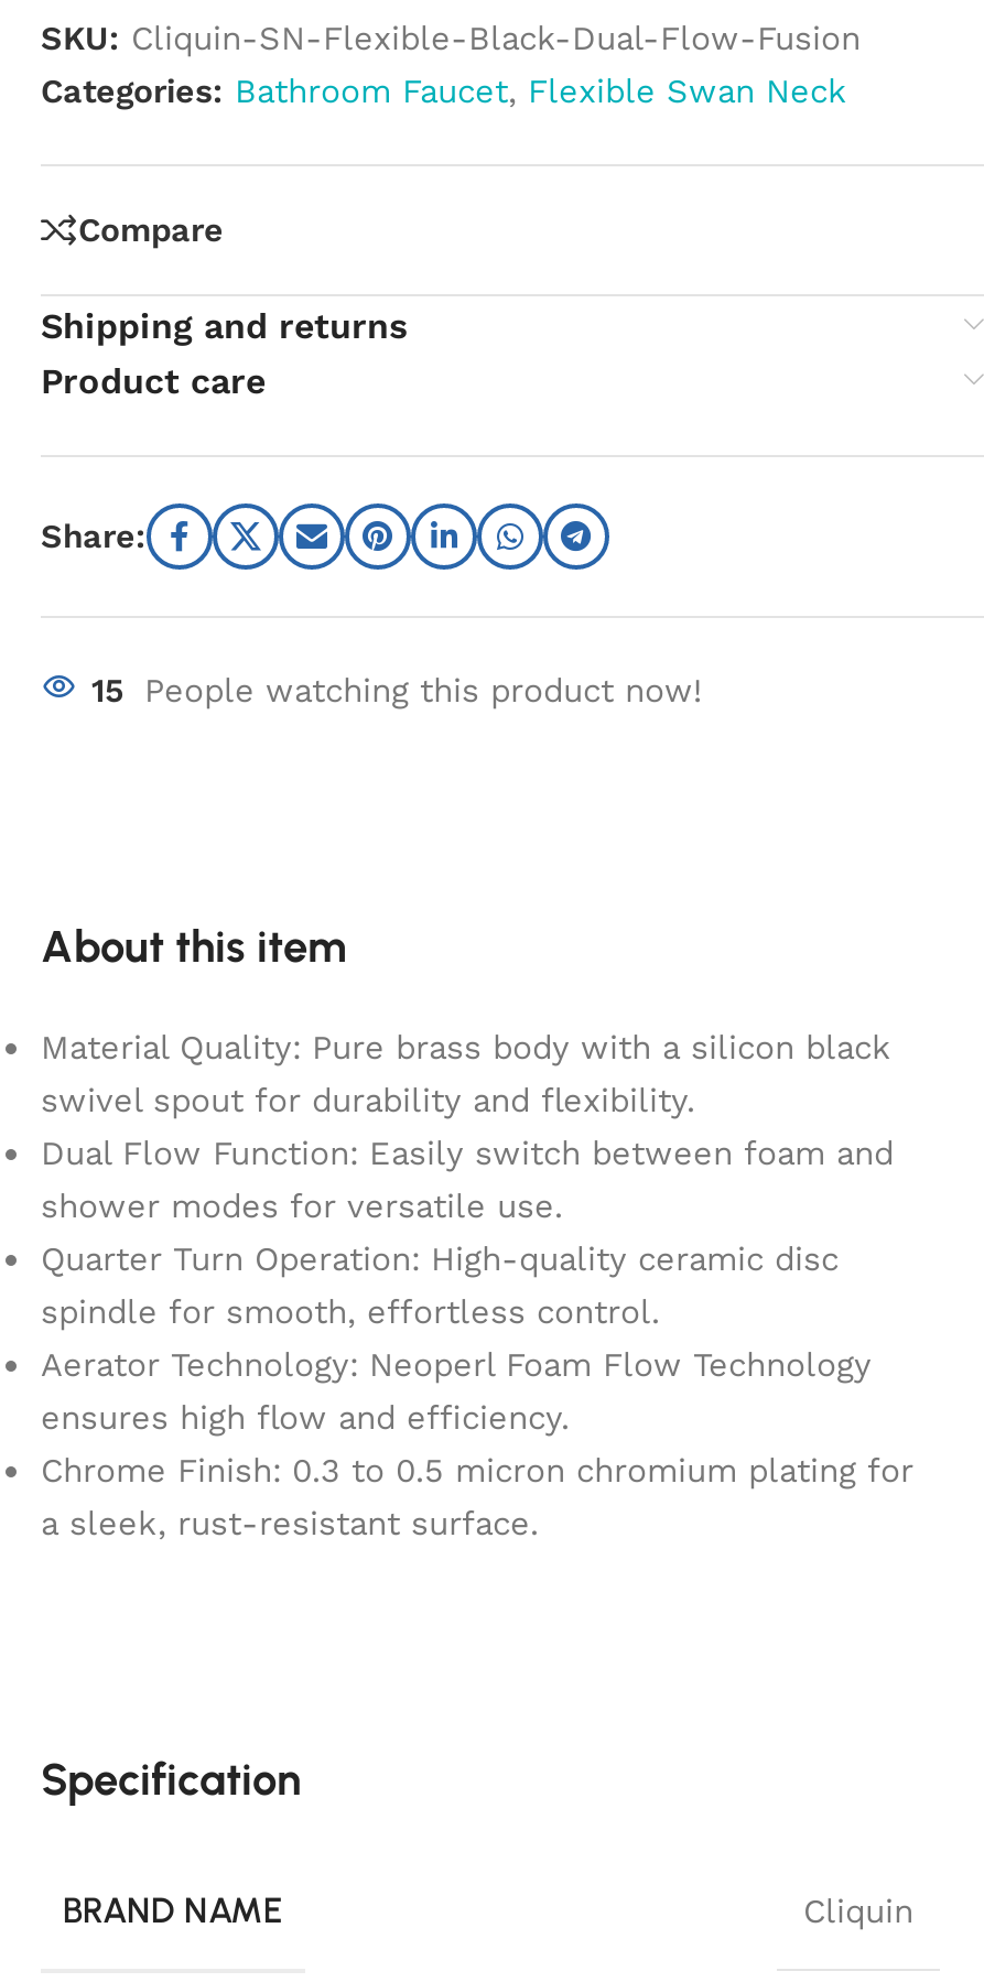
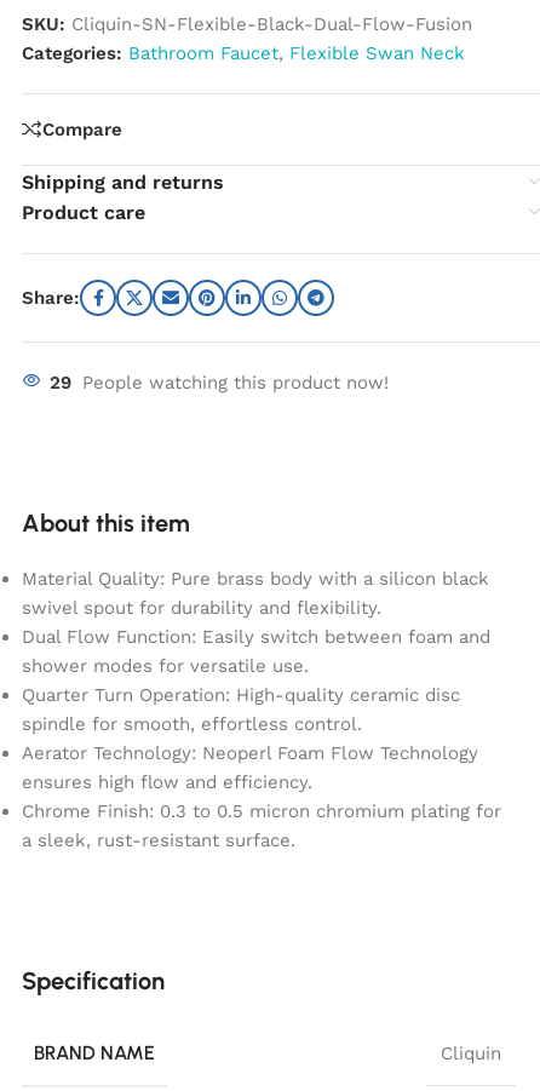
- 15 People watching this product now!
+ 29 People watching this product now!
